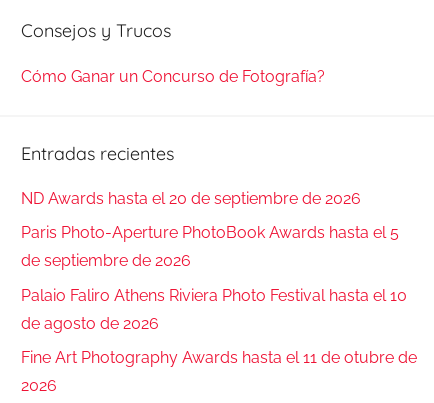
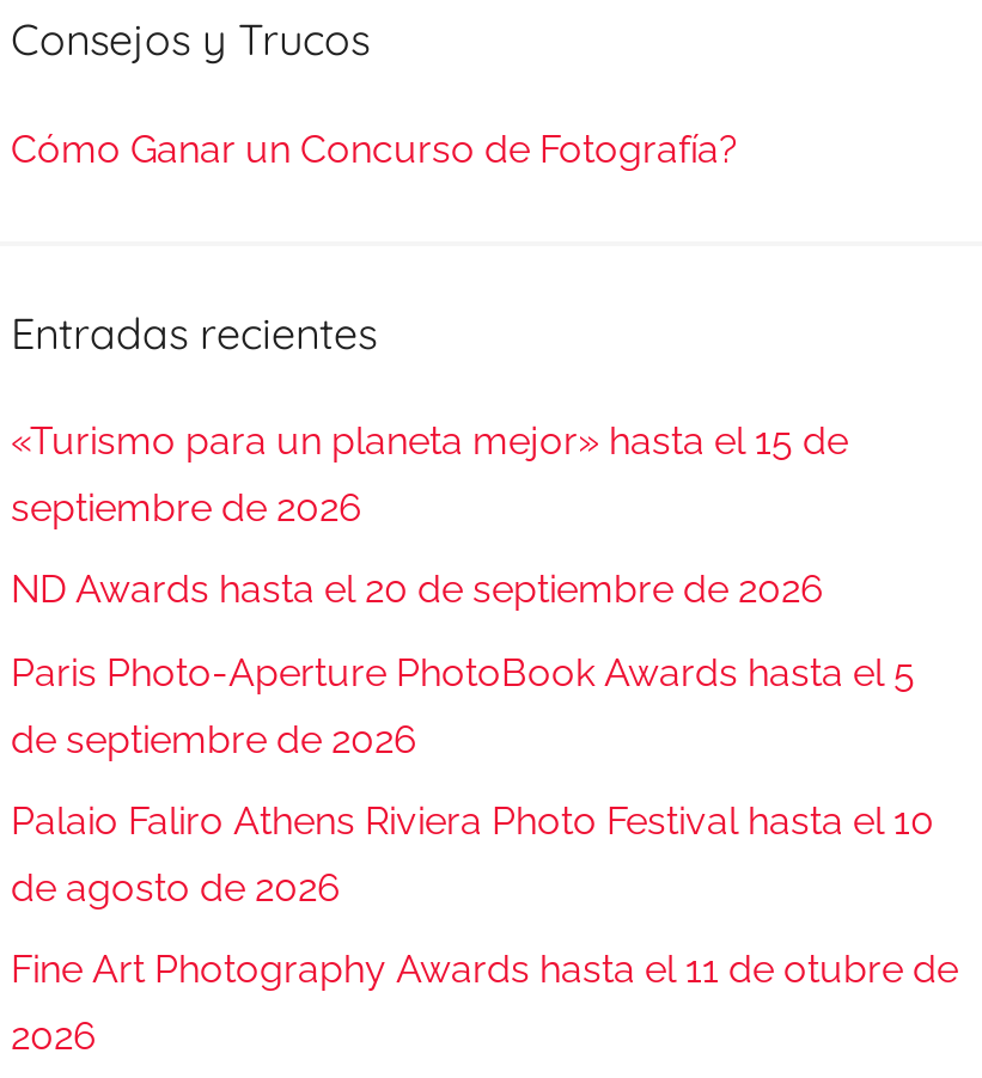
+ «Turismo para un planeta mejor» hasta el 15 de
+ septiembre de 2026
